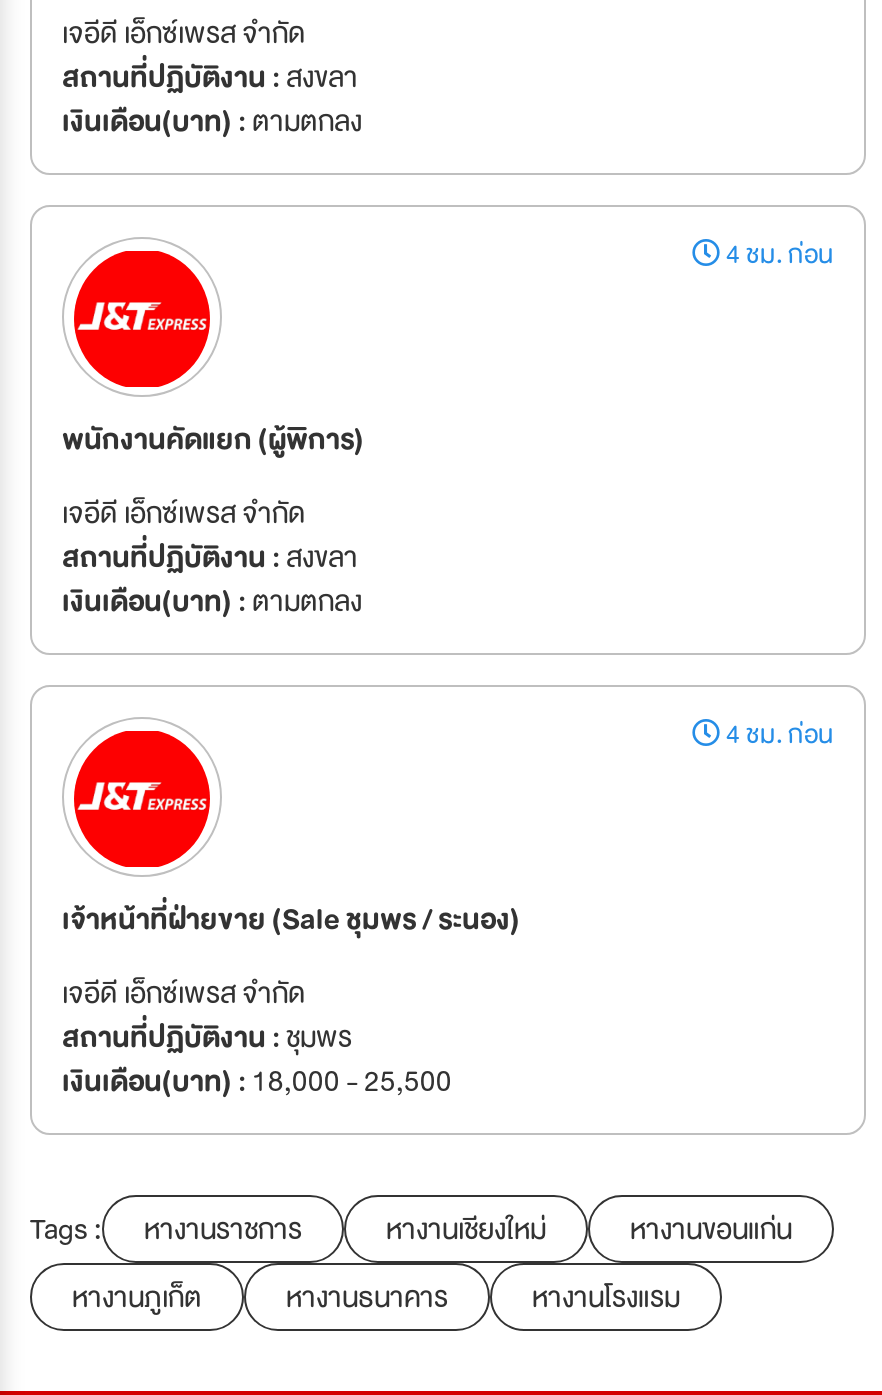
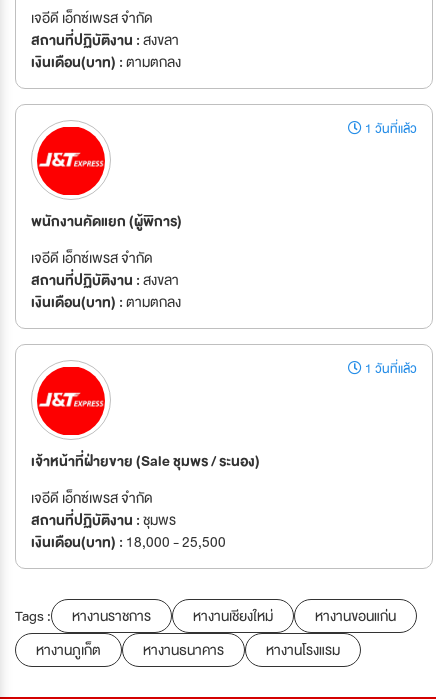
- 4 ชม. ก่อน
+ 1 วันที่แล้ว

- 4 ชม. ก่อน
+ 1 วันที่แล้ว
